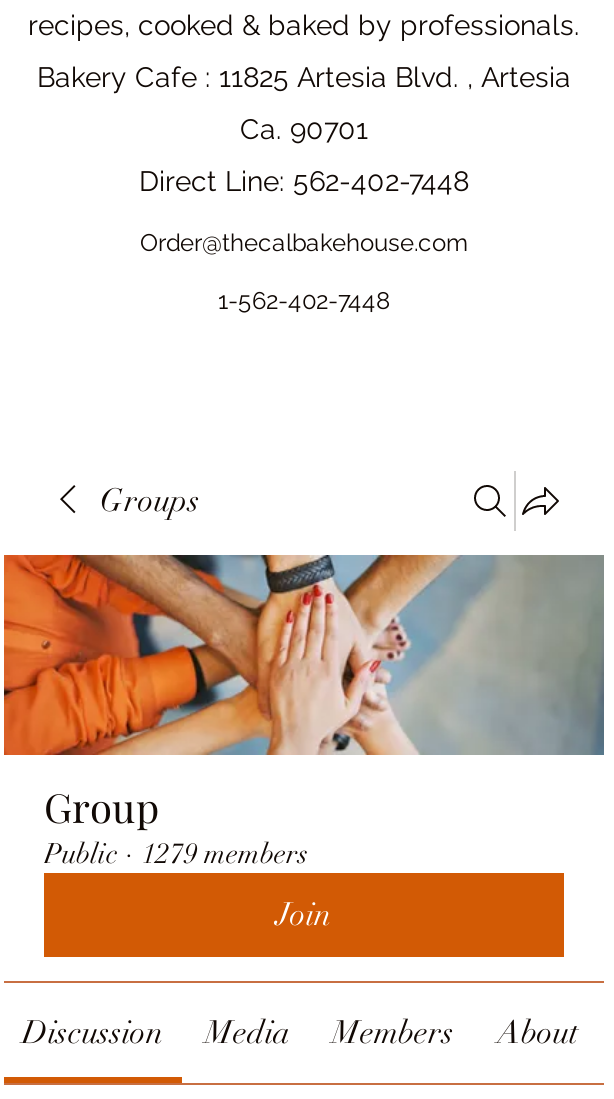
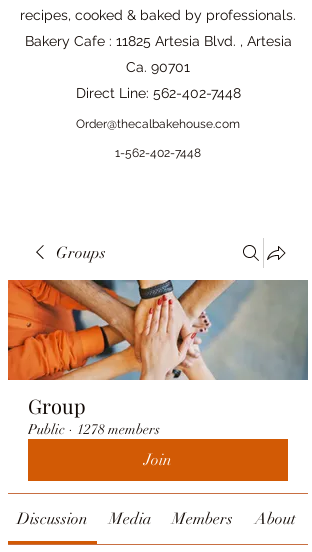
- Public · 1279 members
+ Public · 1278 members
